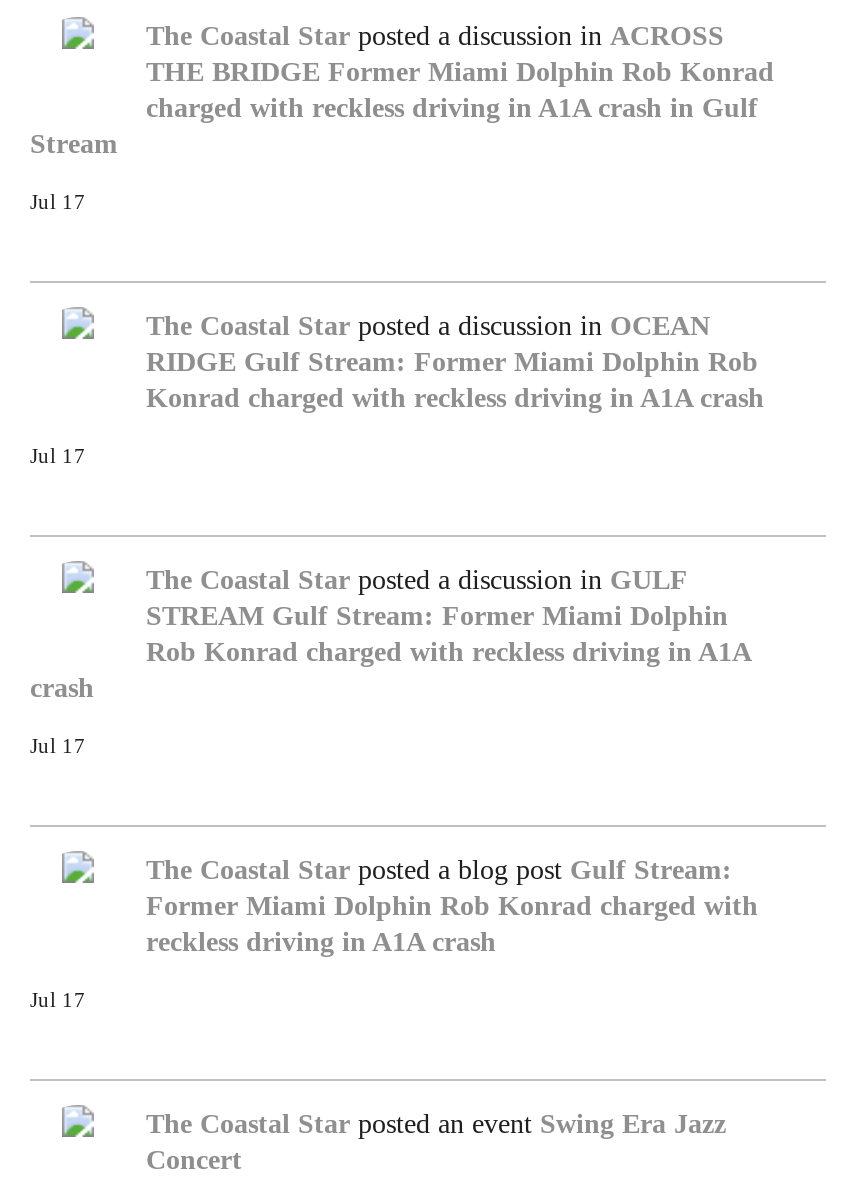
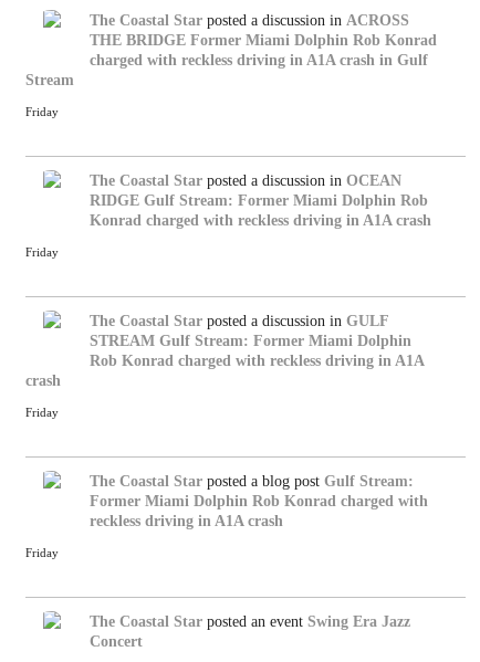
- Jul 17
+ Friday

- Jul 17
+ Friday

- Jul 17
+ Friday

- Jul 17
+ Friday
